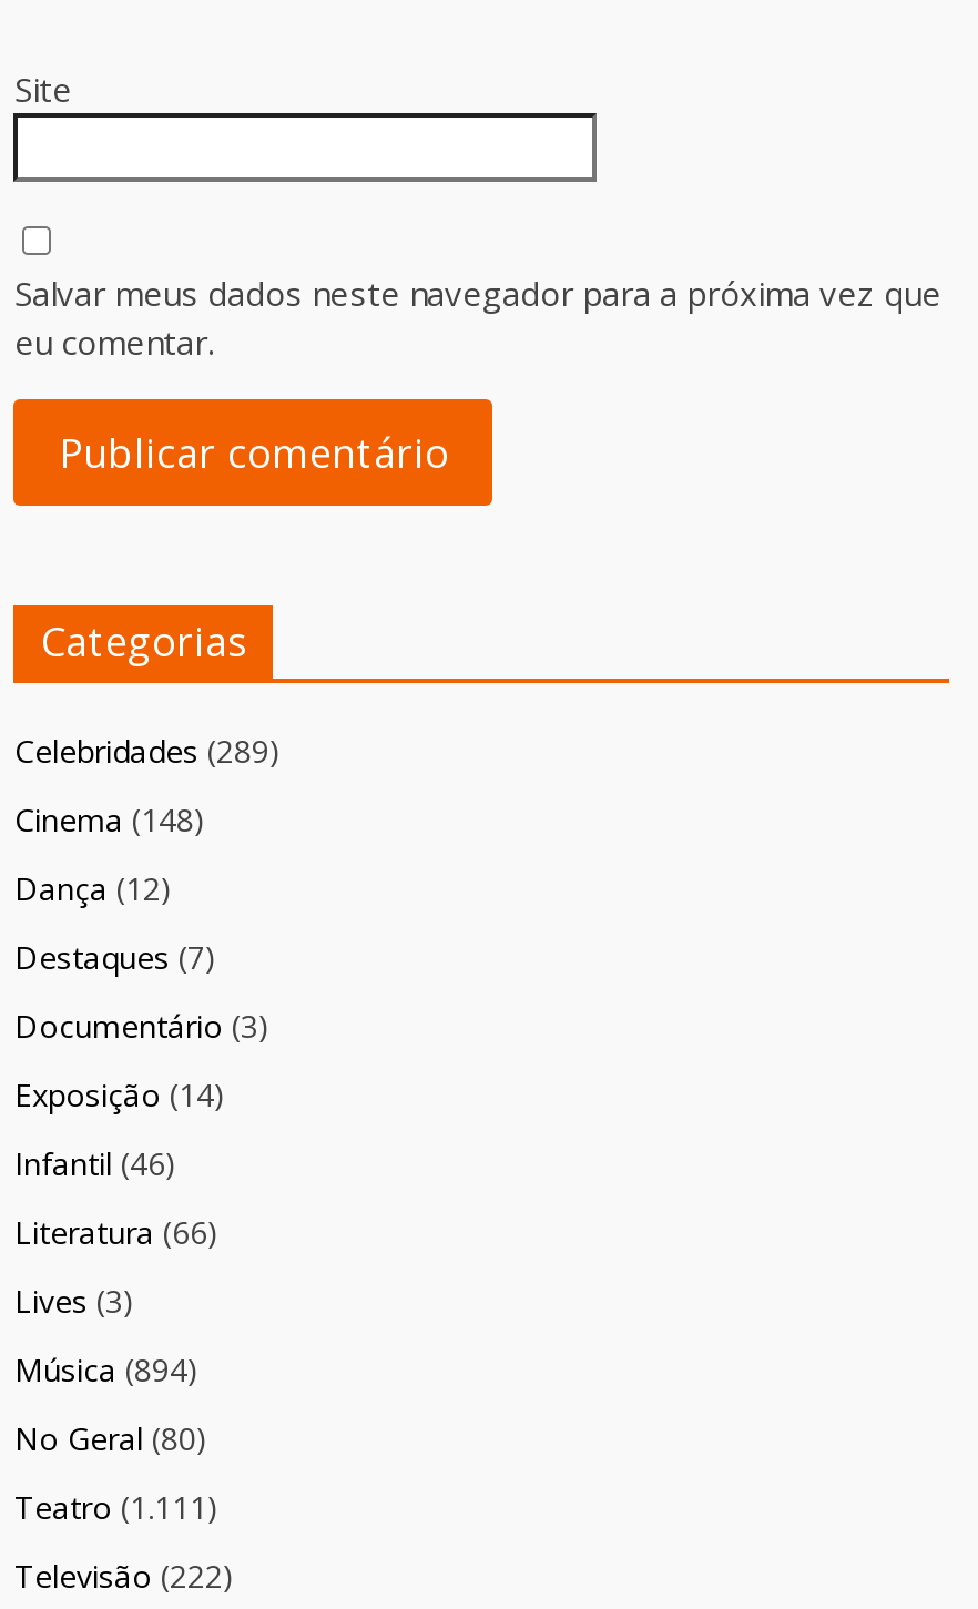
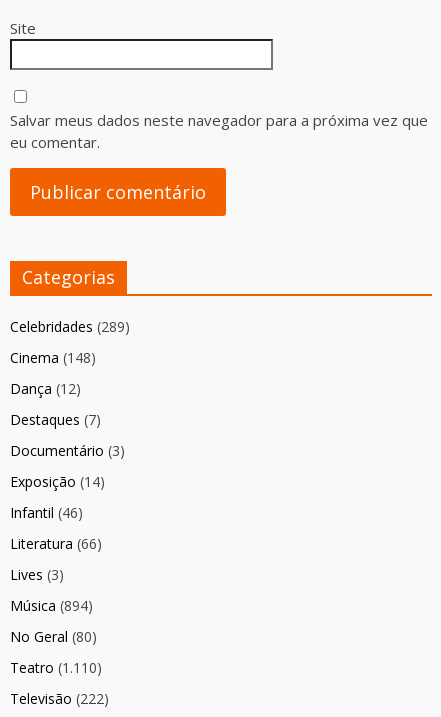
- Teatro (1.111)
+ Teatro (1.110)
